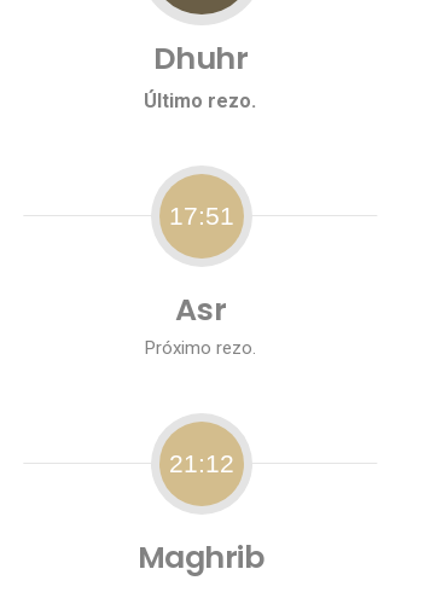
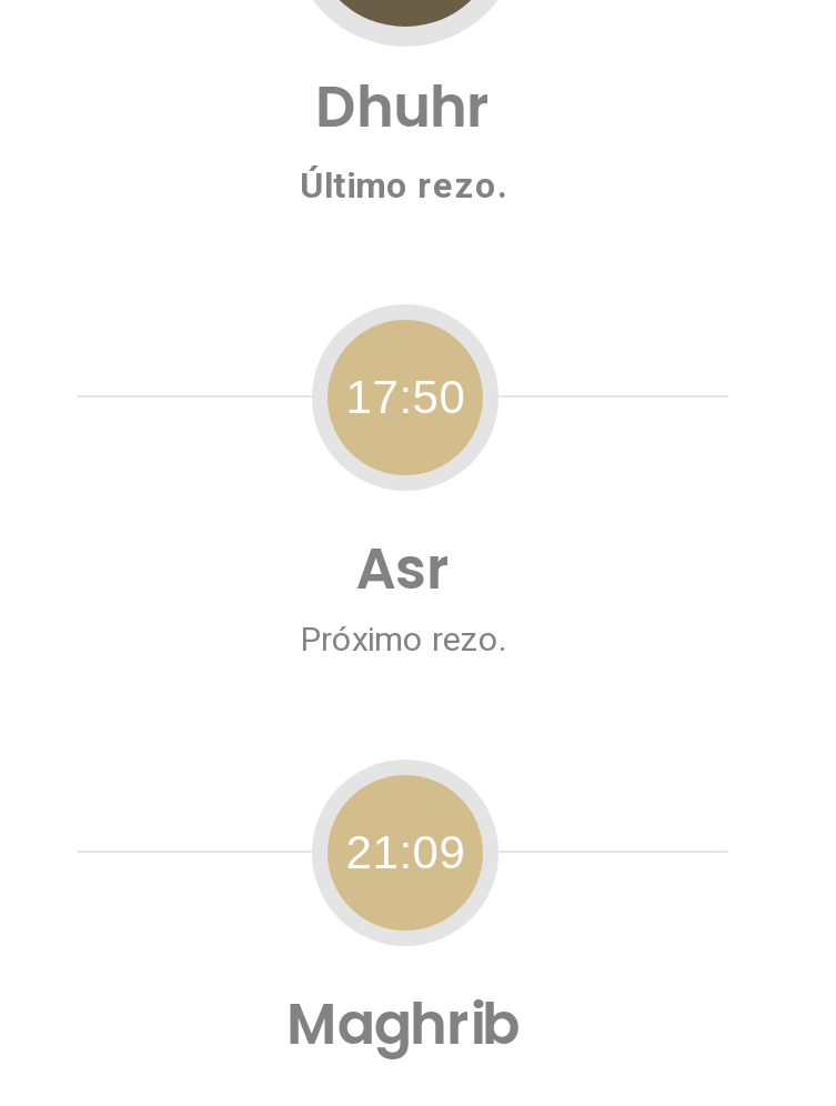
- 17:51
+ 17:50

- 21:12
+ 21:09
